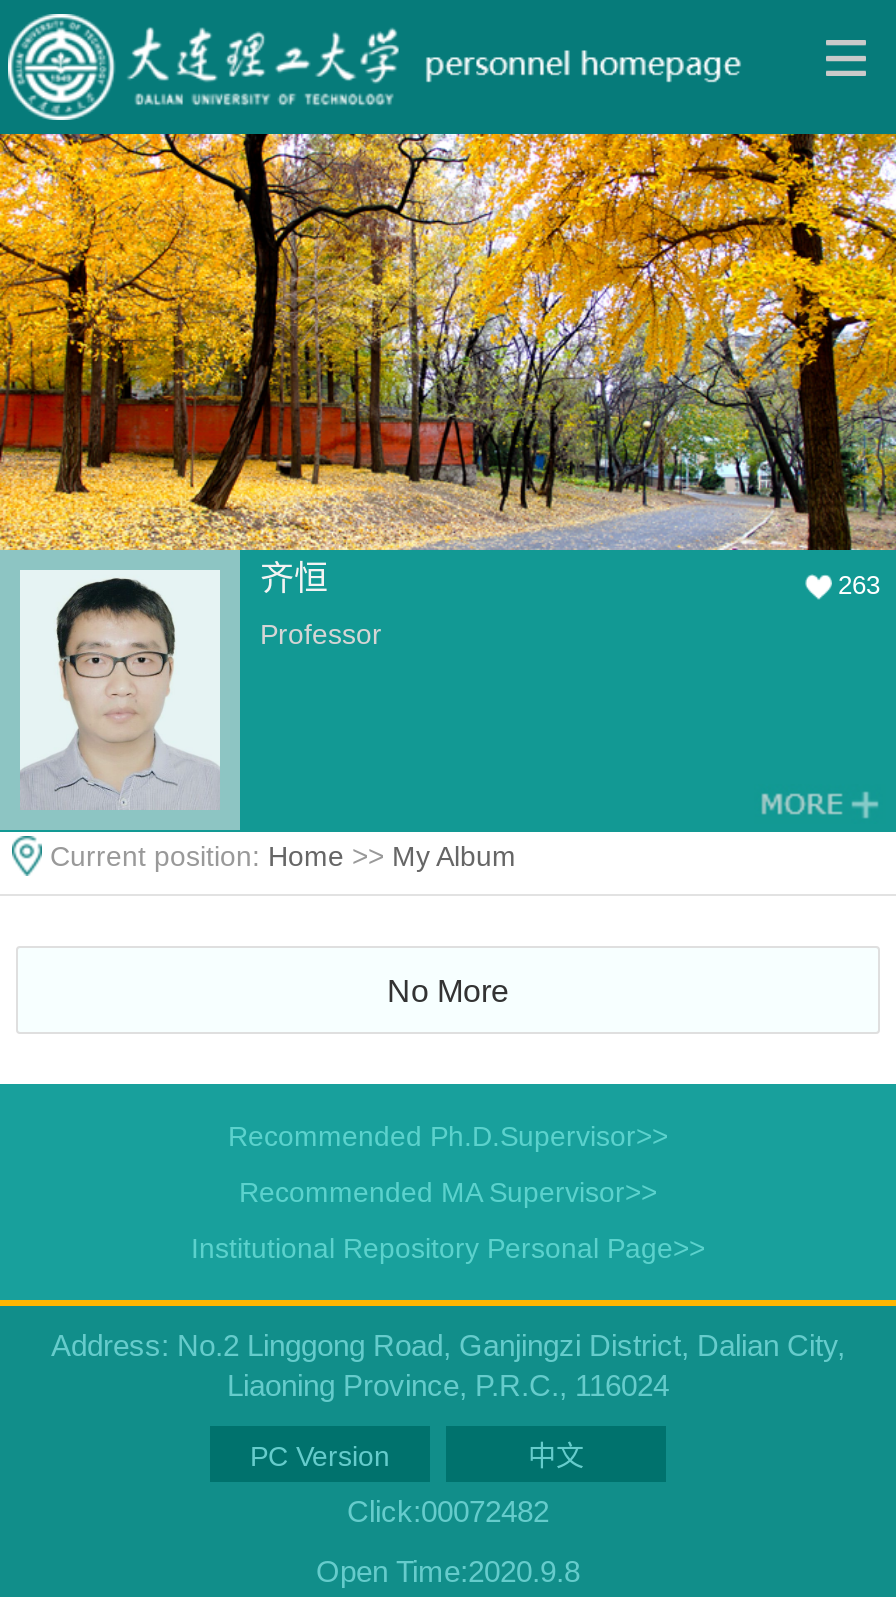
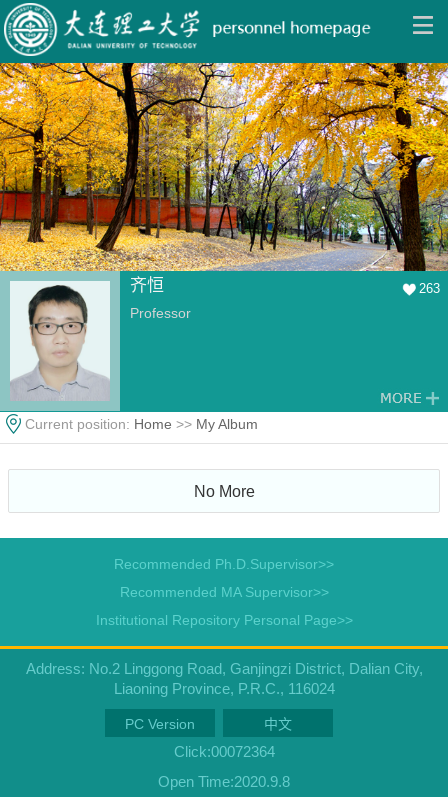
- Click:00072482
+ Click:00072364
